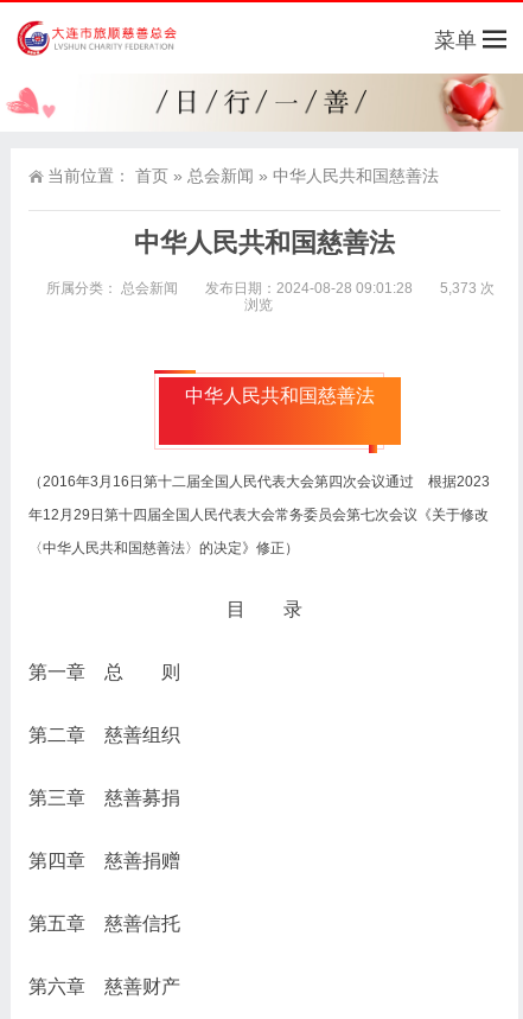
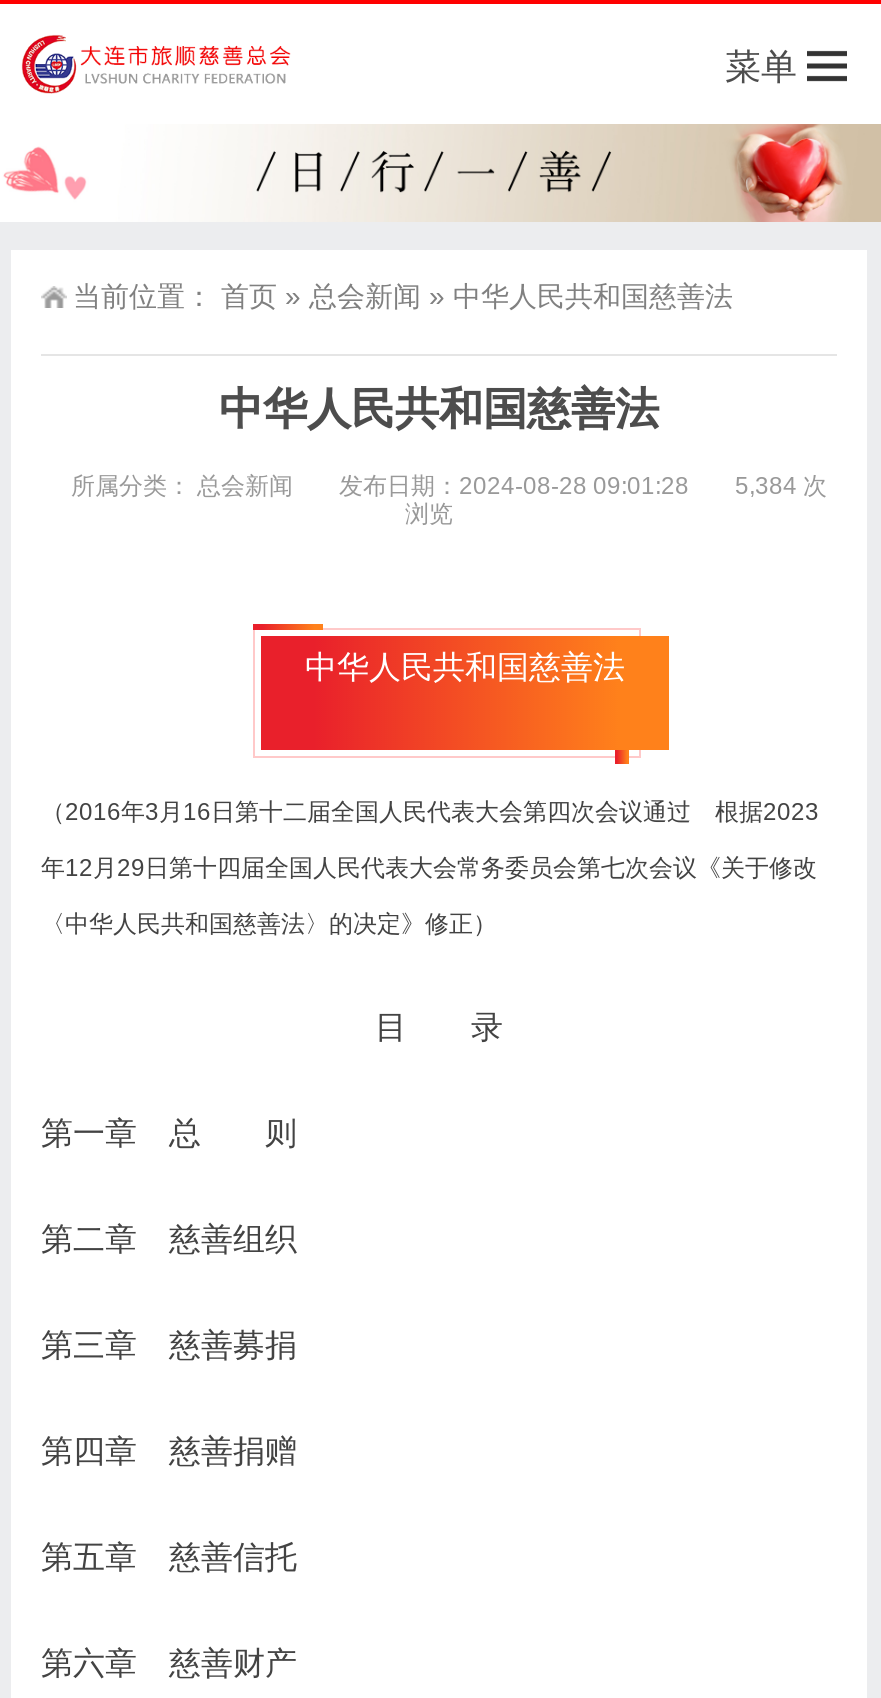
- 所属分类： 总会新闻 发布日期：2024-08-28 09:01:28 5,373 次
+ 所属分类： 总会新闻 发布日期：2024-08-28 09:01:28 5,384 次
